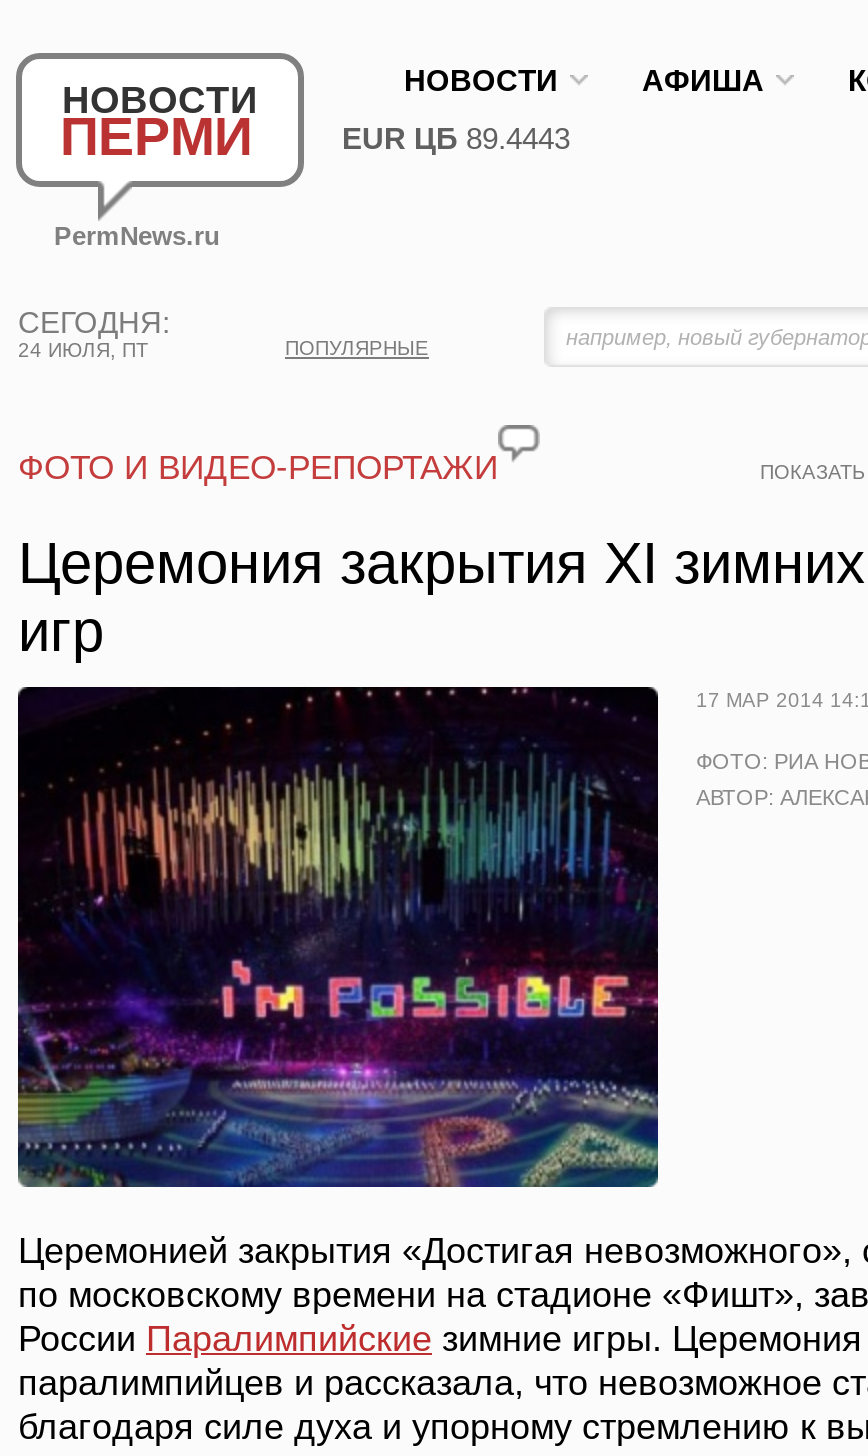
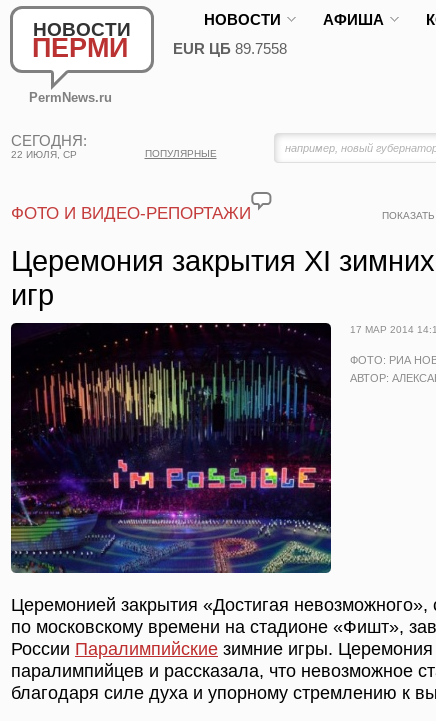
- EUR ЦБ 89.4443
+ EUR ЦБ 89.7558

- 24 ИЮЛЯ, ПТ
+ 22 ИЮЛЯ, СР
